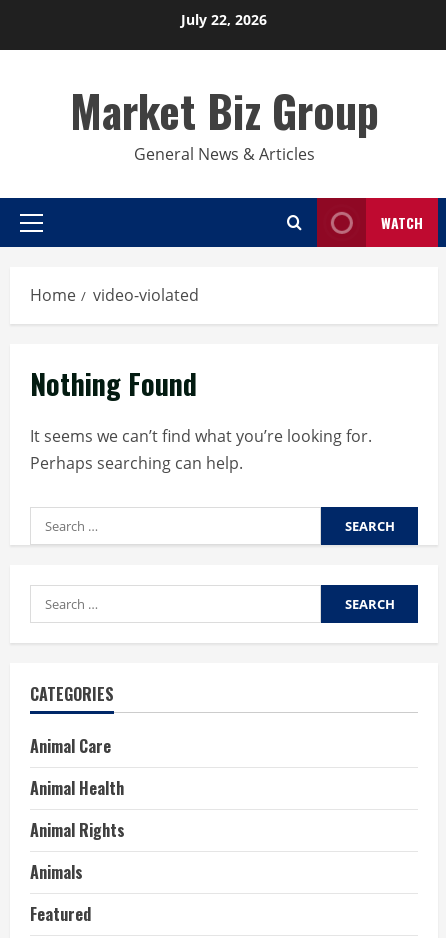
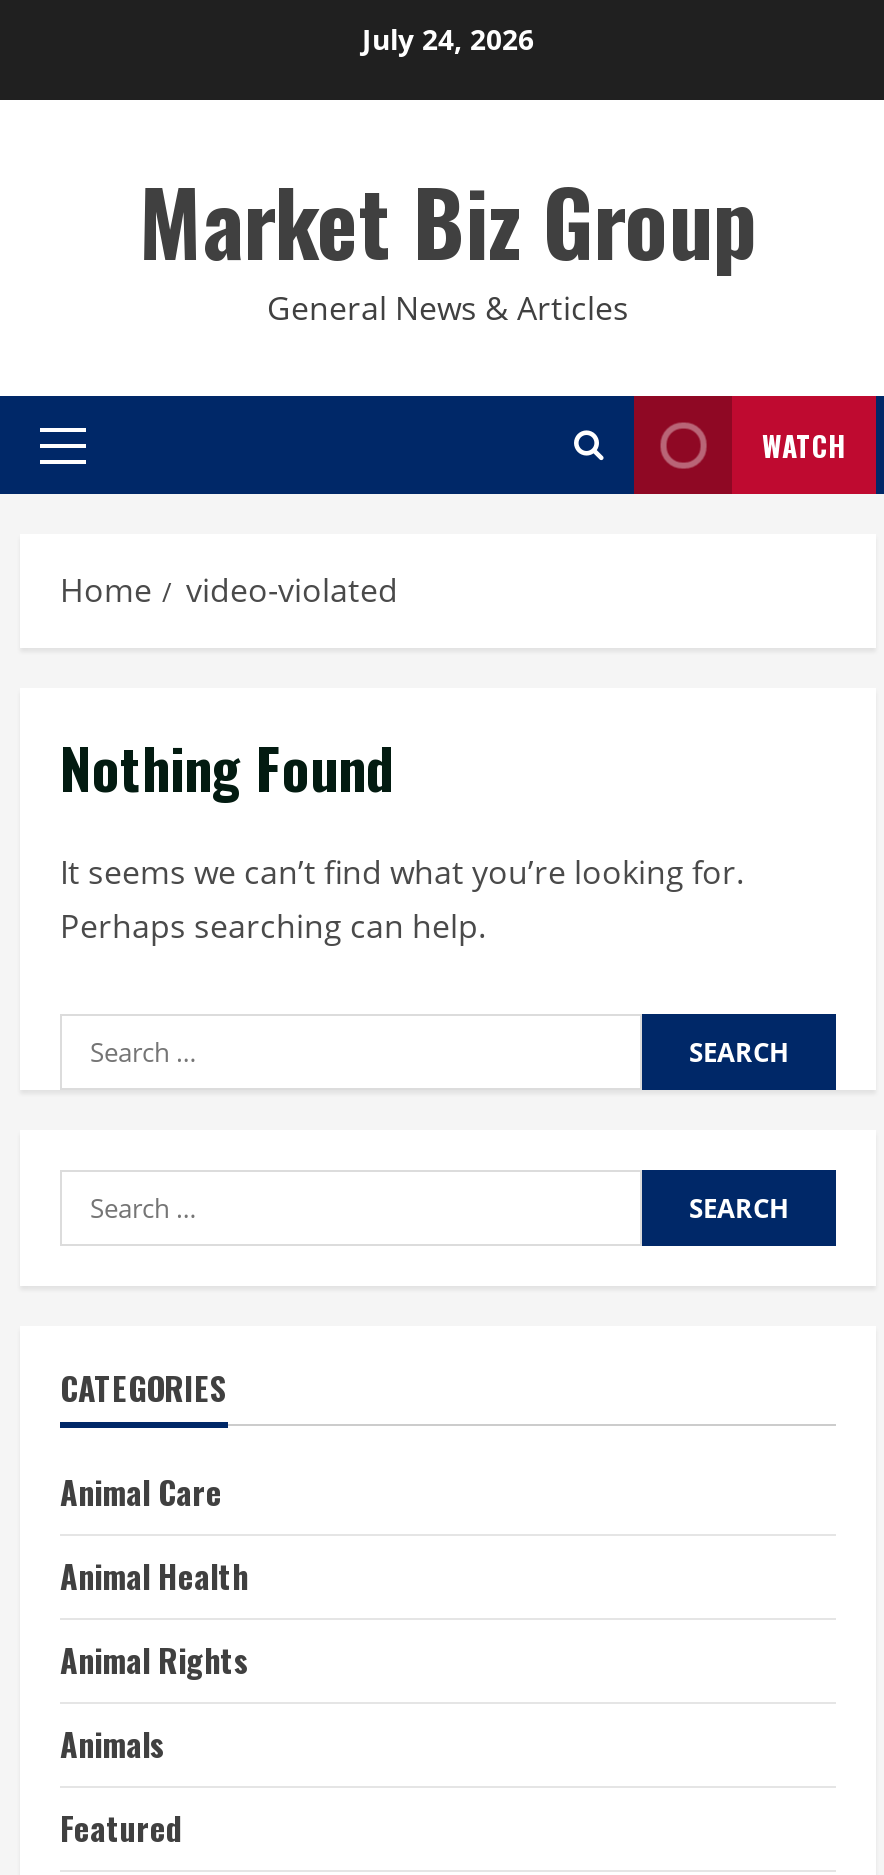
- July 22, 2026
+ July 24, 2026
